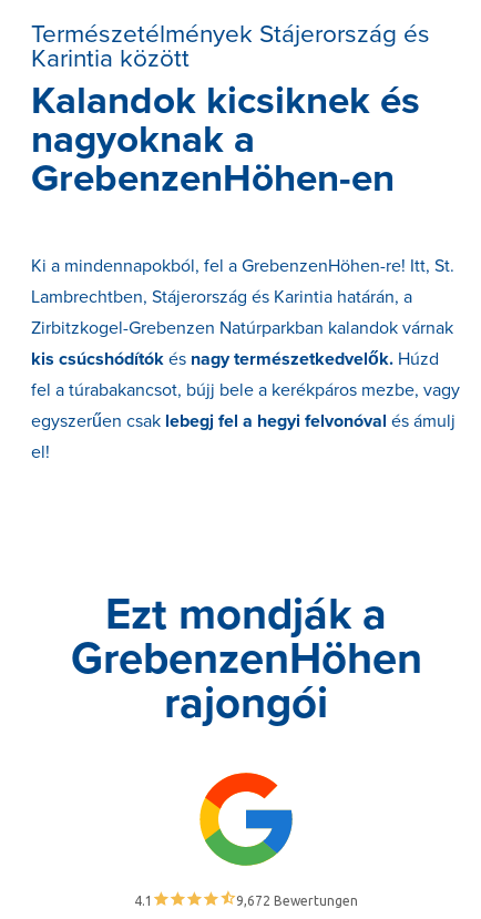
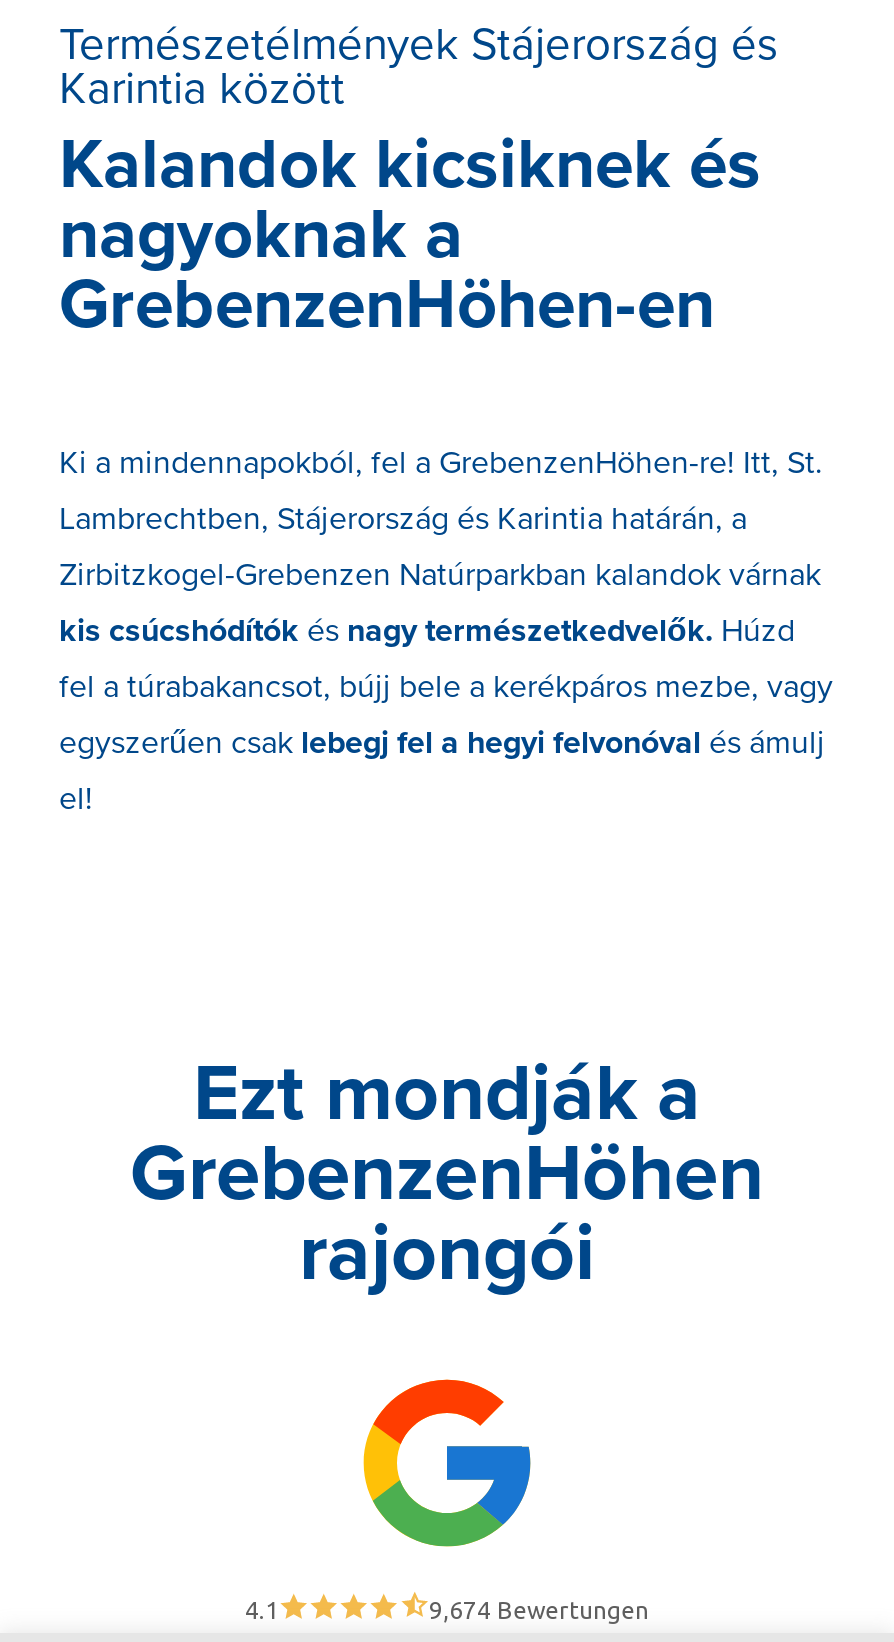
- 9,672 Bewertungen
+ 9,674 Bewertungen
